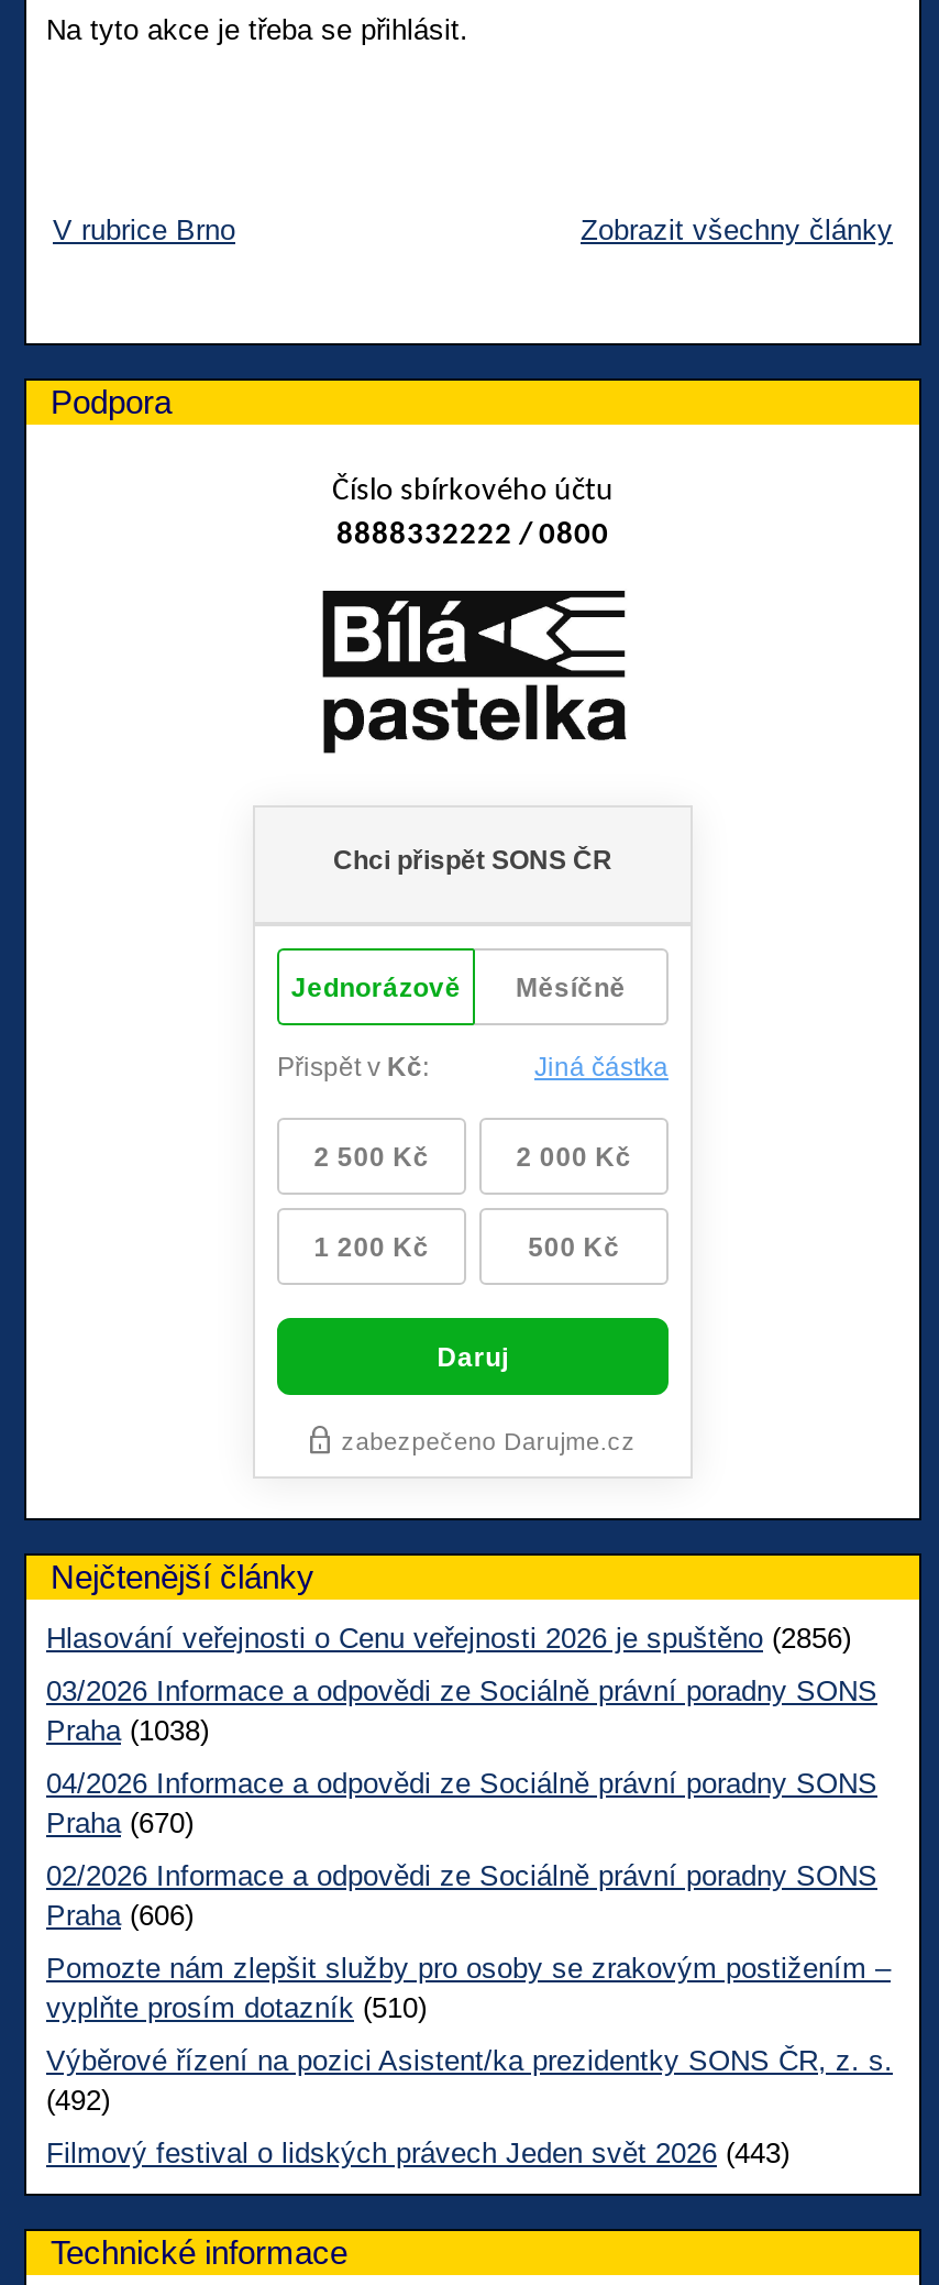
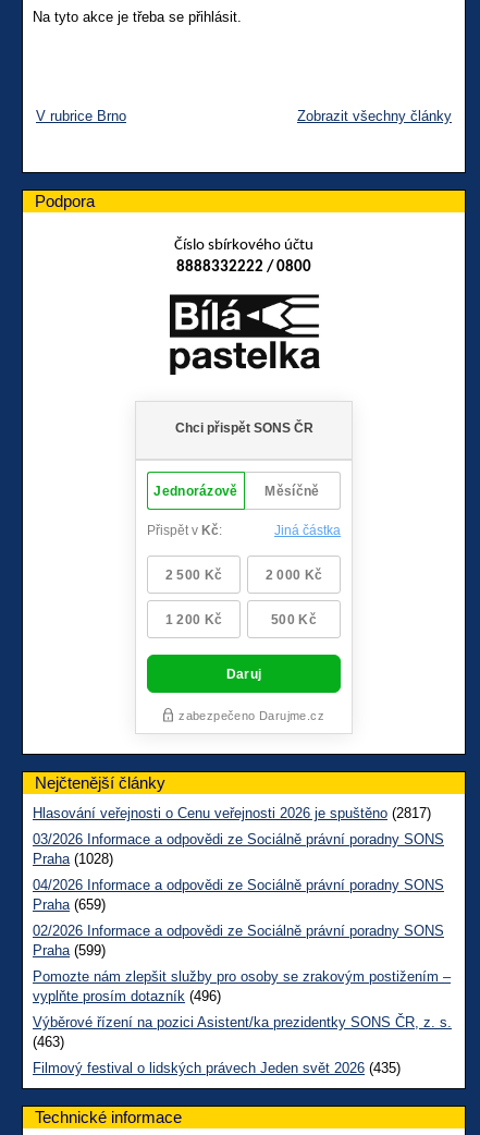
- Hlasování veřejnosti o Cenu veřejnosti 2026 je spuštěno (2856)
+ Hlasování veřejnosti o Cenu veřejnosti 2026 je spuštěno (2817)

- Praha (1038)
+ Praha (1028)

- Praha (670)
+ Praha (659)

- Praha (606)
+ Praha (599)

- vyplňte prosím dotazník (510)
+ vyplňte prosím dotazník (496)

- (492)
+ (463)

- Filmový festival o lidských právech Jeden svět 2026 (443)
+ Filmový festival o lidských právech Jeden svět 2026 (435)
